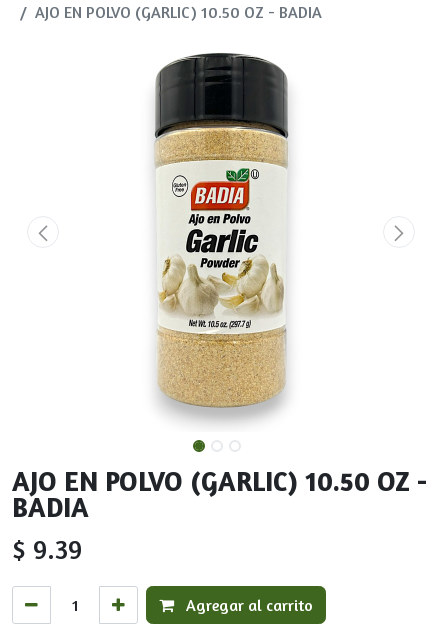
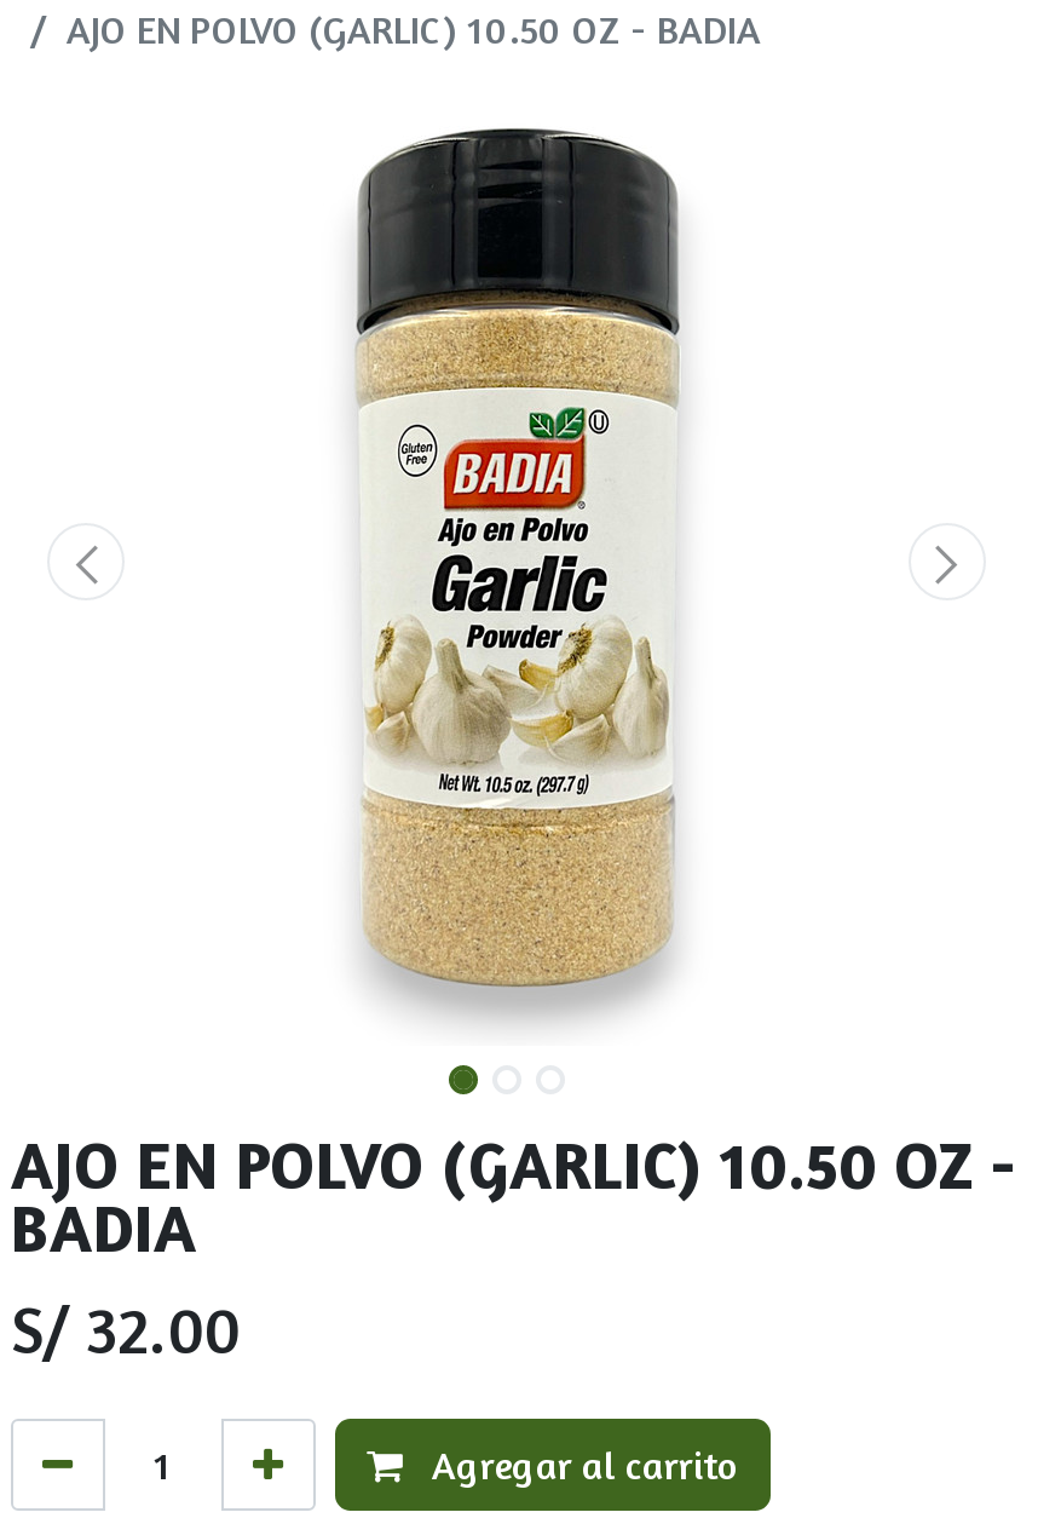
- $9.39
+ S/ 32.00
